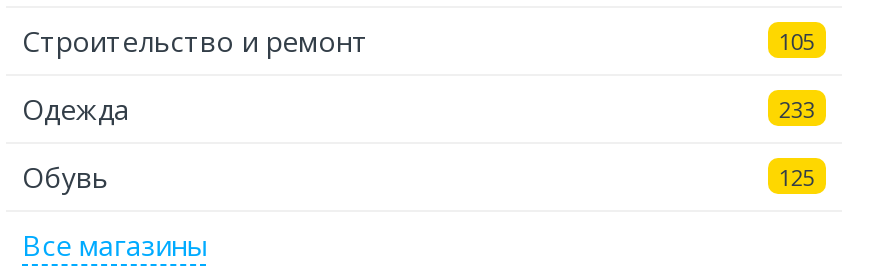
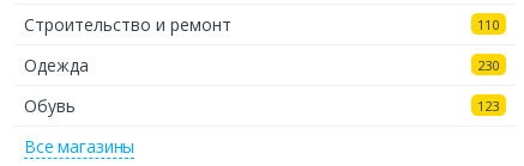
- 105
+ 110

- 233
+ 230

- 125
+ 123
